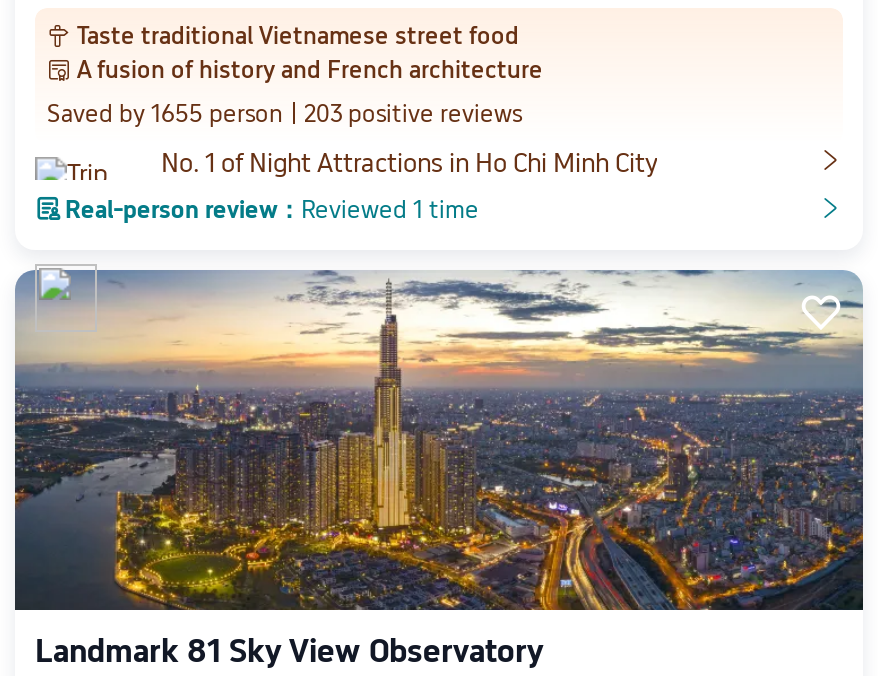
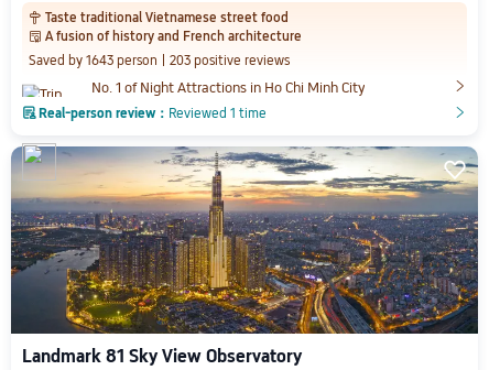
- Saved by 1655 person
+ Saved by 1643 person
